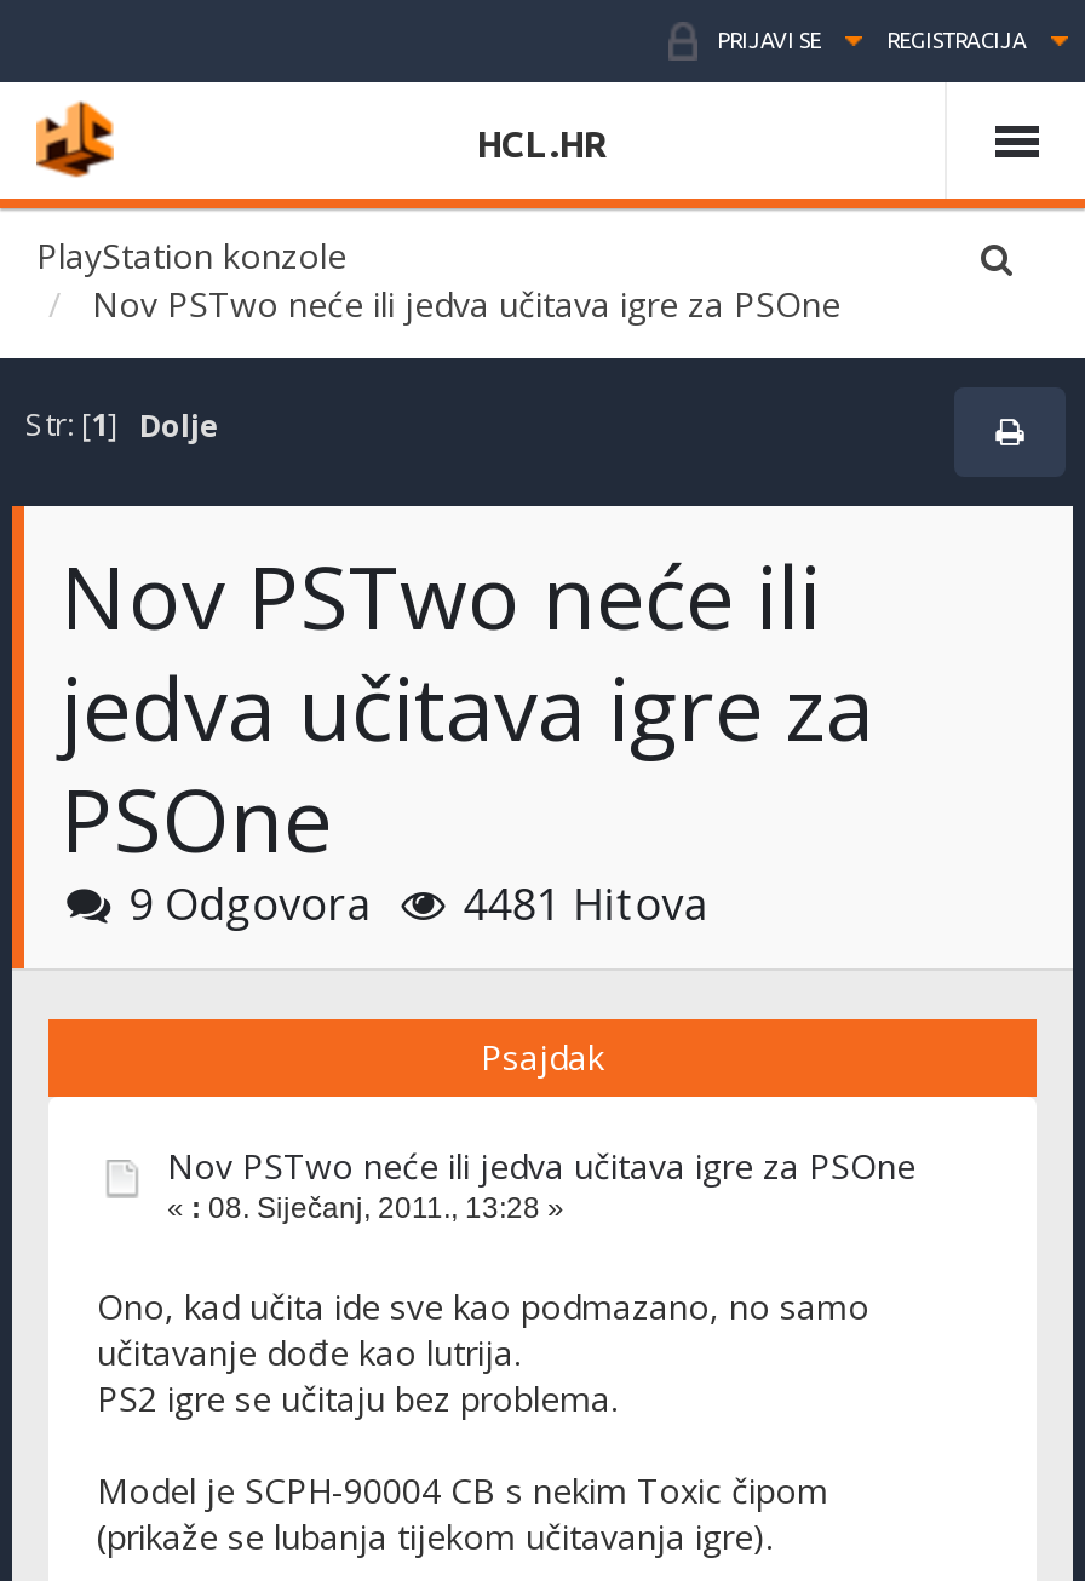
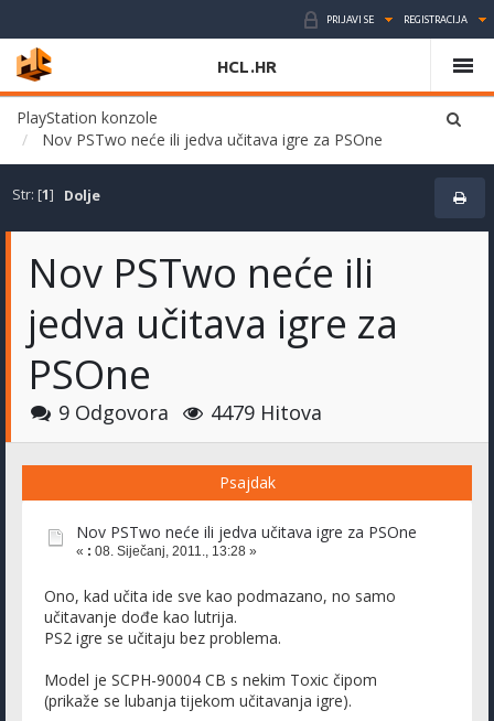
- 9 Odgovora 4481 Hitova
+ 9 Odgovora 4479 Hitova
